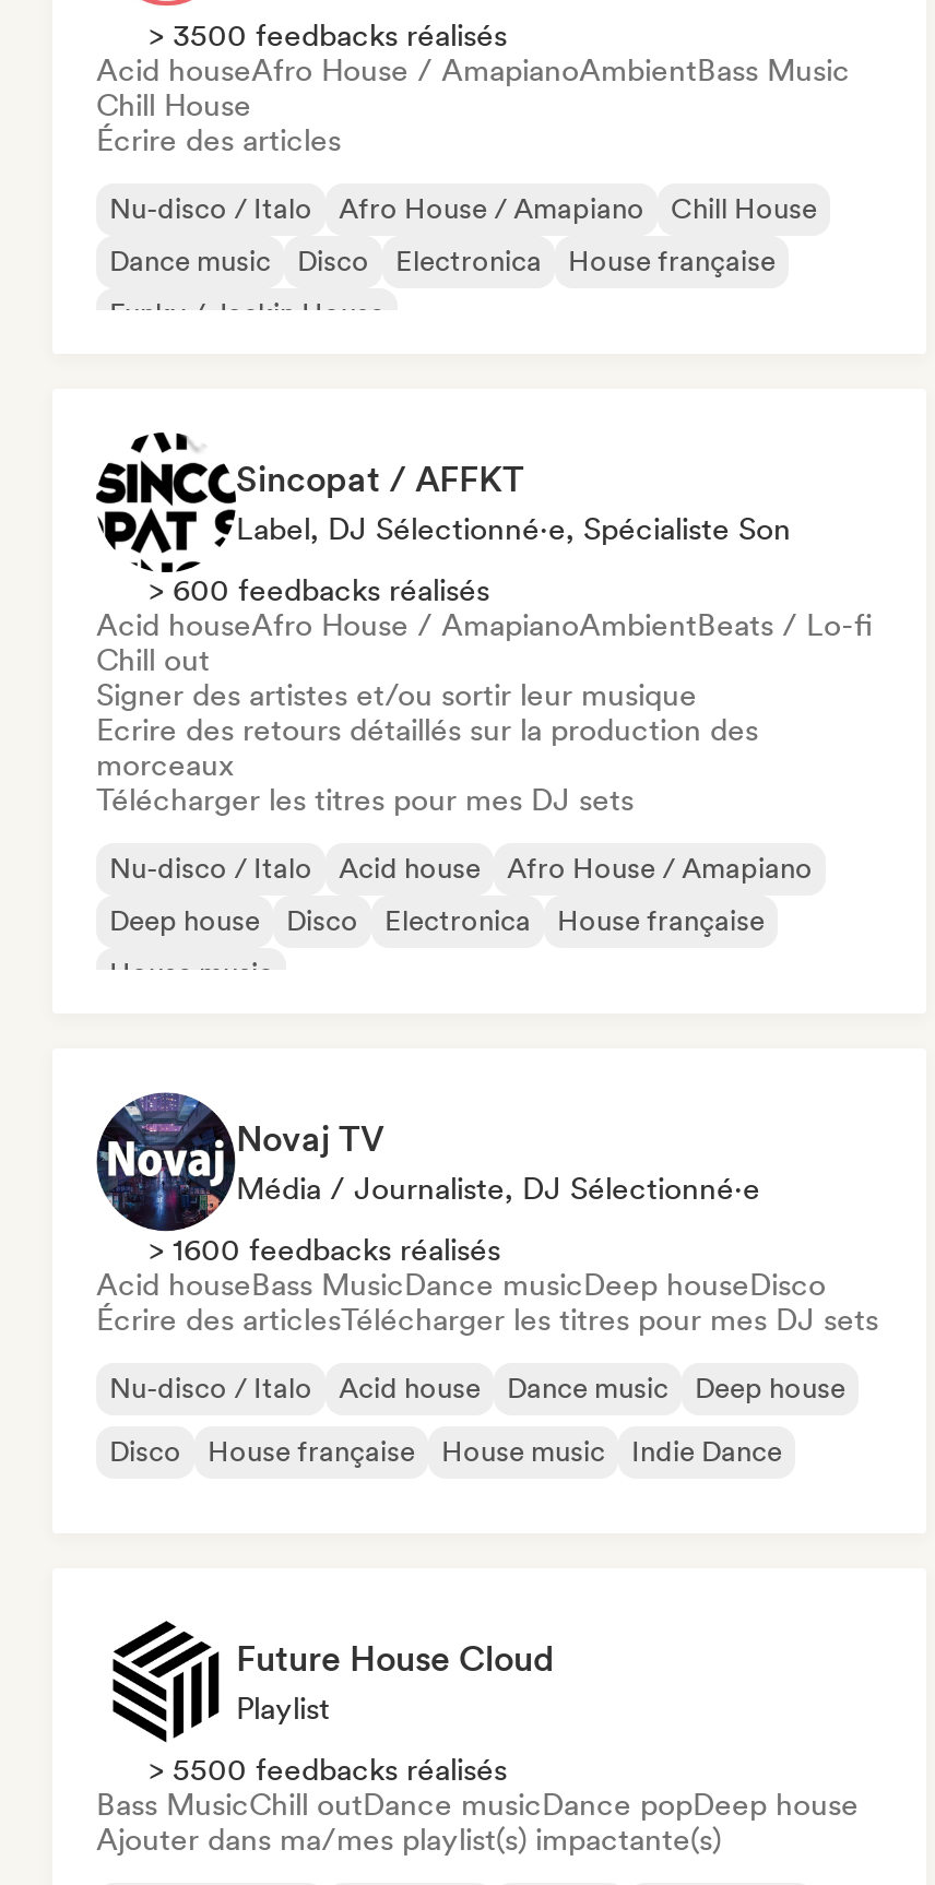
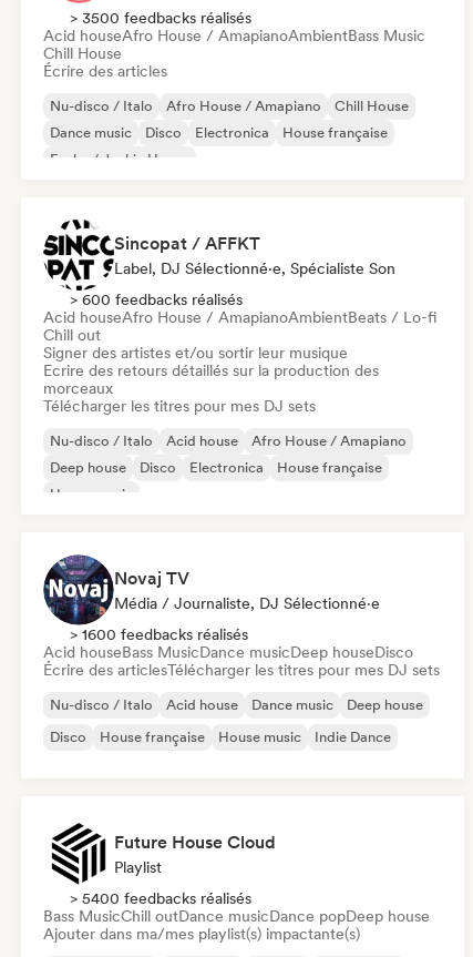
- > 5500 feedbacks réalisés
+ > 5400 feedbacks réalisés
